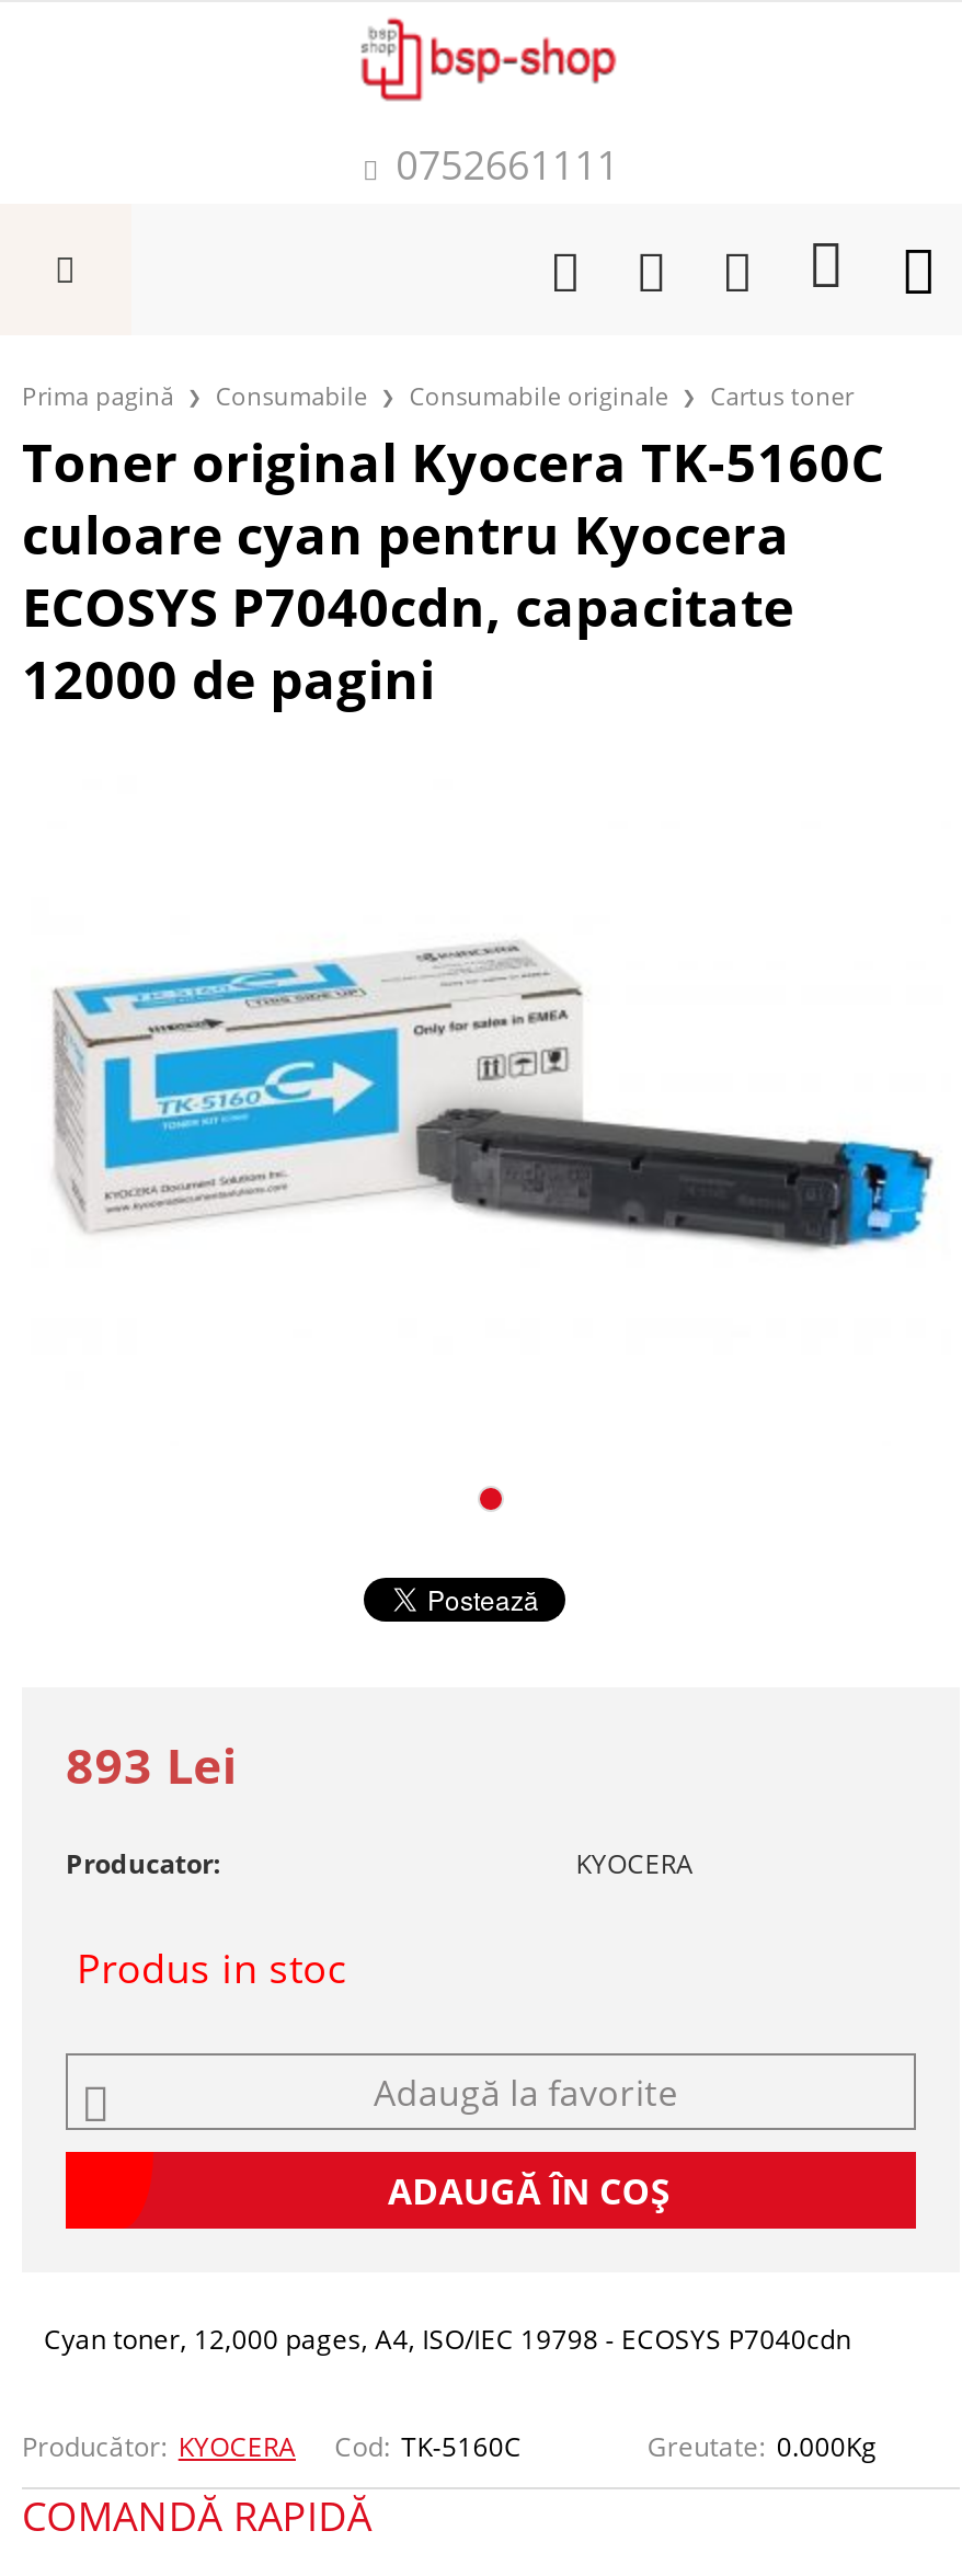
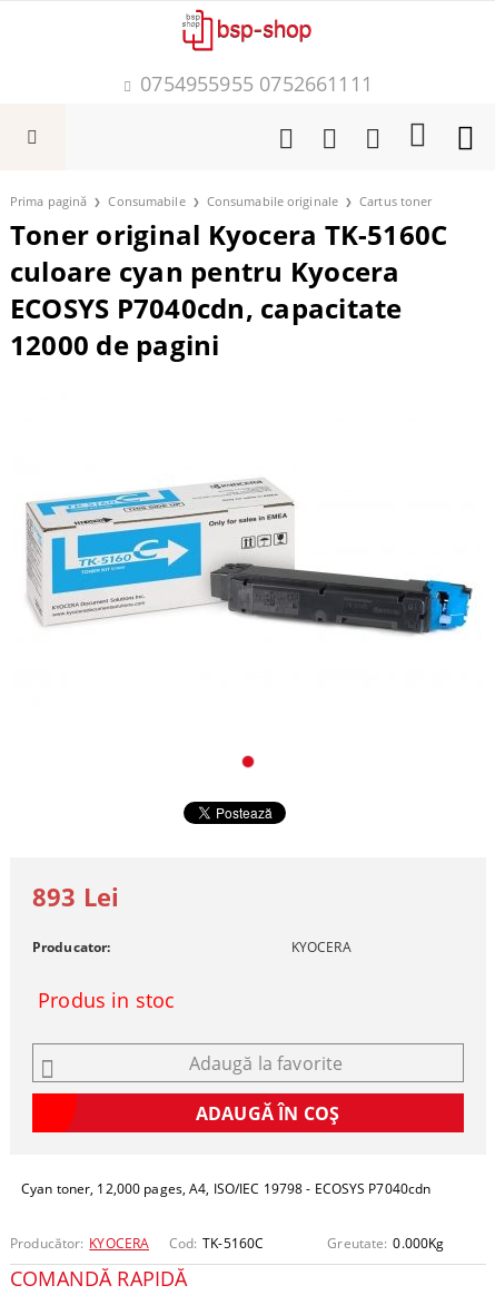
- 0752661111
+ 0754955955 0752661111
